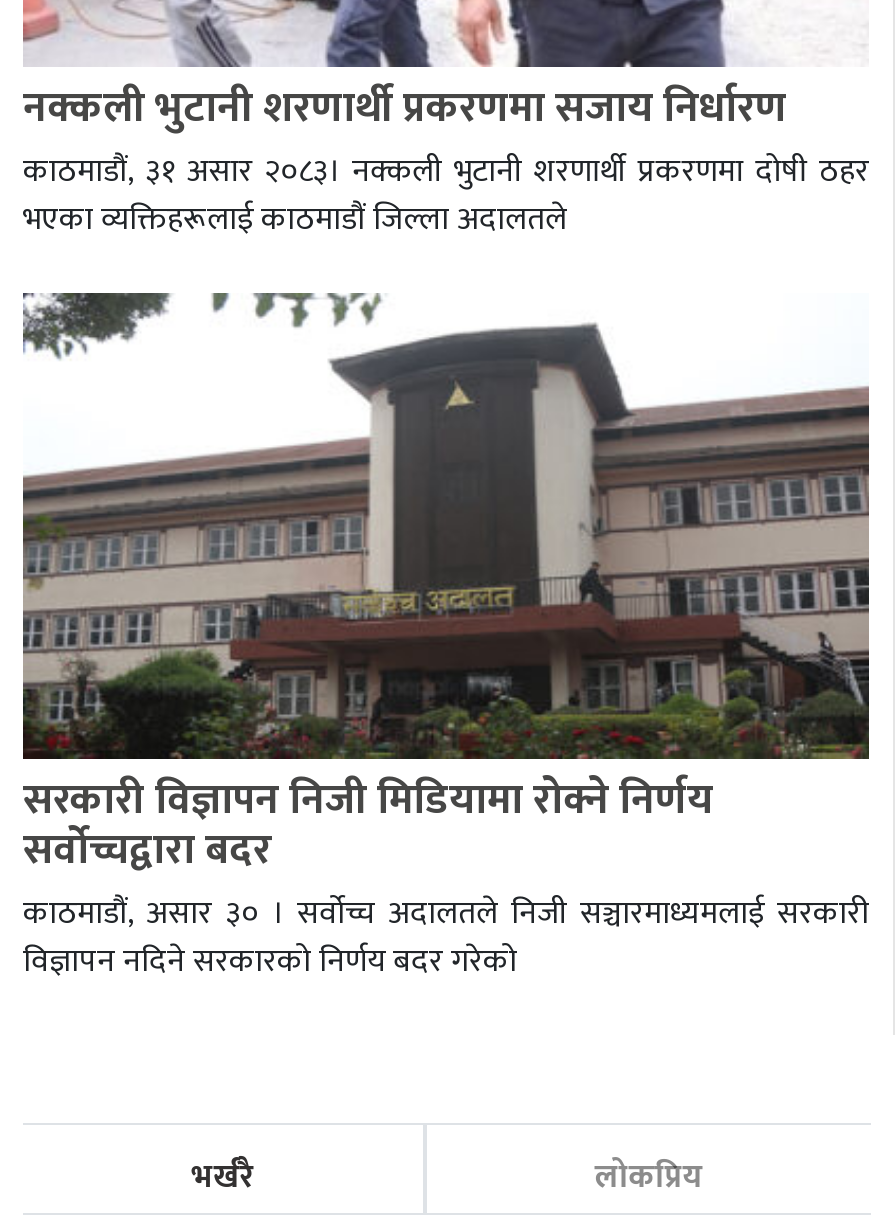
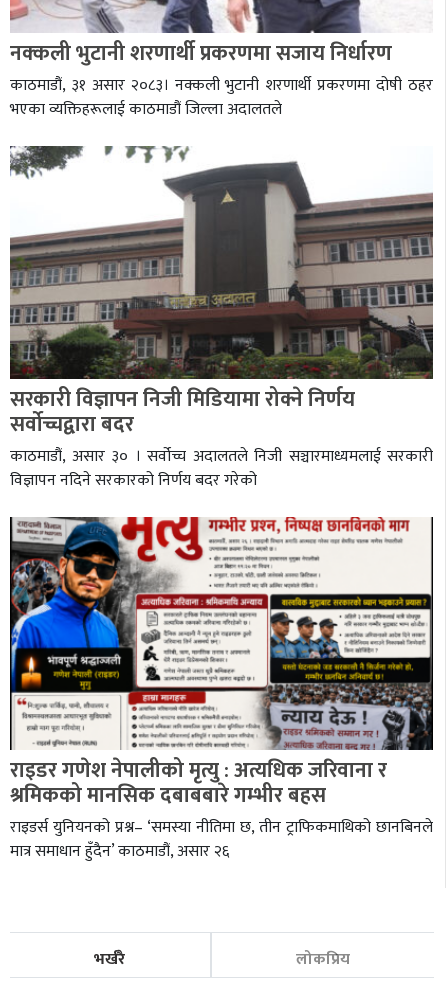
+ [image]
+ राइडर गणेश नेपालीको मृत्यु : अत्यधिक जरिवाना र
+ श्रमिकको मानसिक दबाबबारे गम्भीर बहस
+ राइडर्स युनियनको प्रश्न– ‘समस्या नीतिमा छ, तीन ट्राफिकमाथिको छानबिनले
+ मात्र समाधान हुँदैन’ काठमाडौं, असार २६
